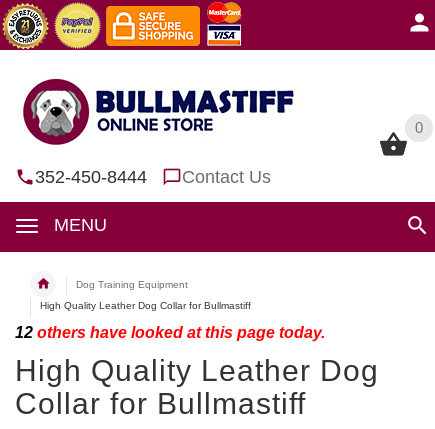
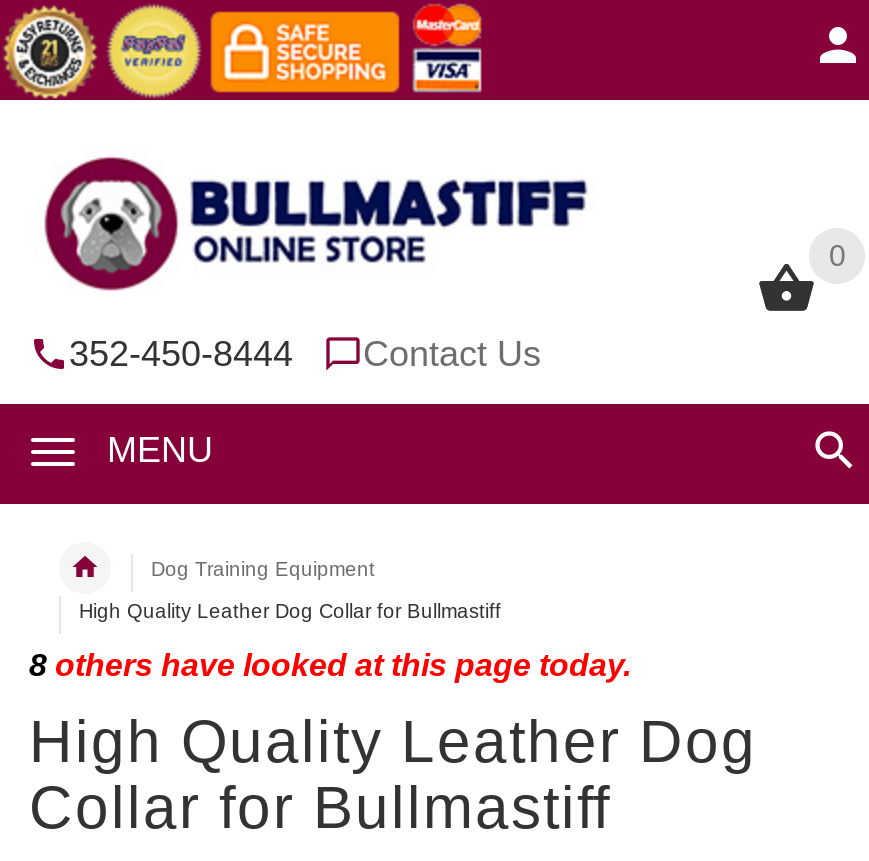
- 12 others have looked at this page today.
+ 8 others have looked at this page today.
